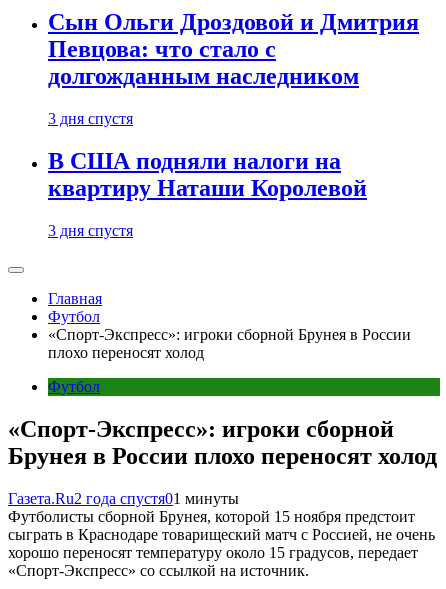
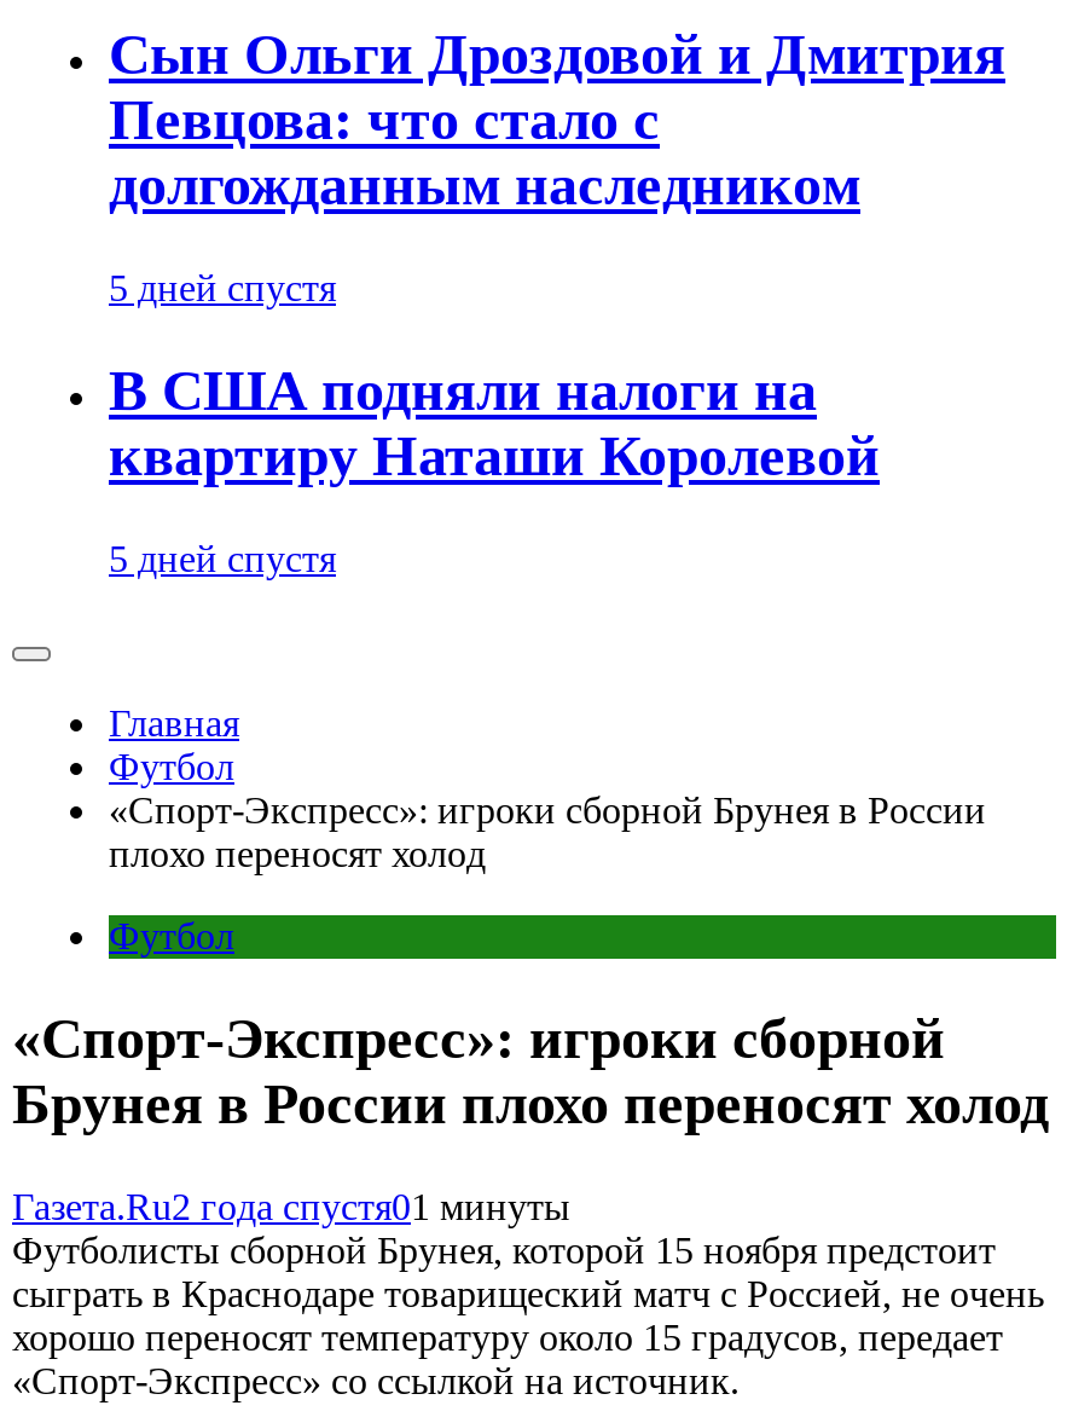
- 3 дня спустя
+ 5 дней спустя

- 3 дня спустя
+ 5 дней спустя
